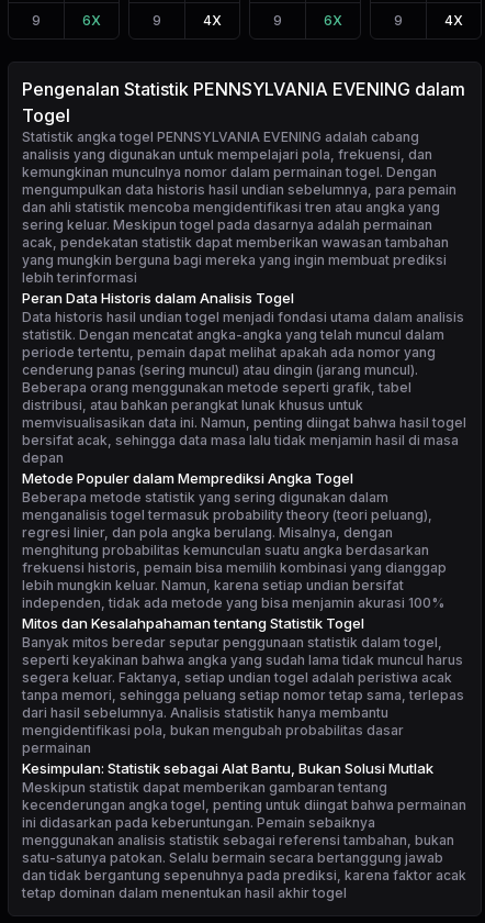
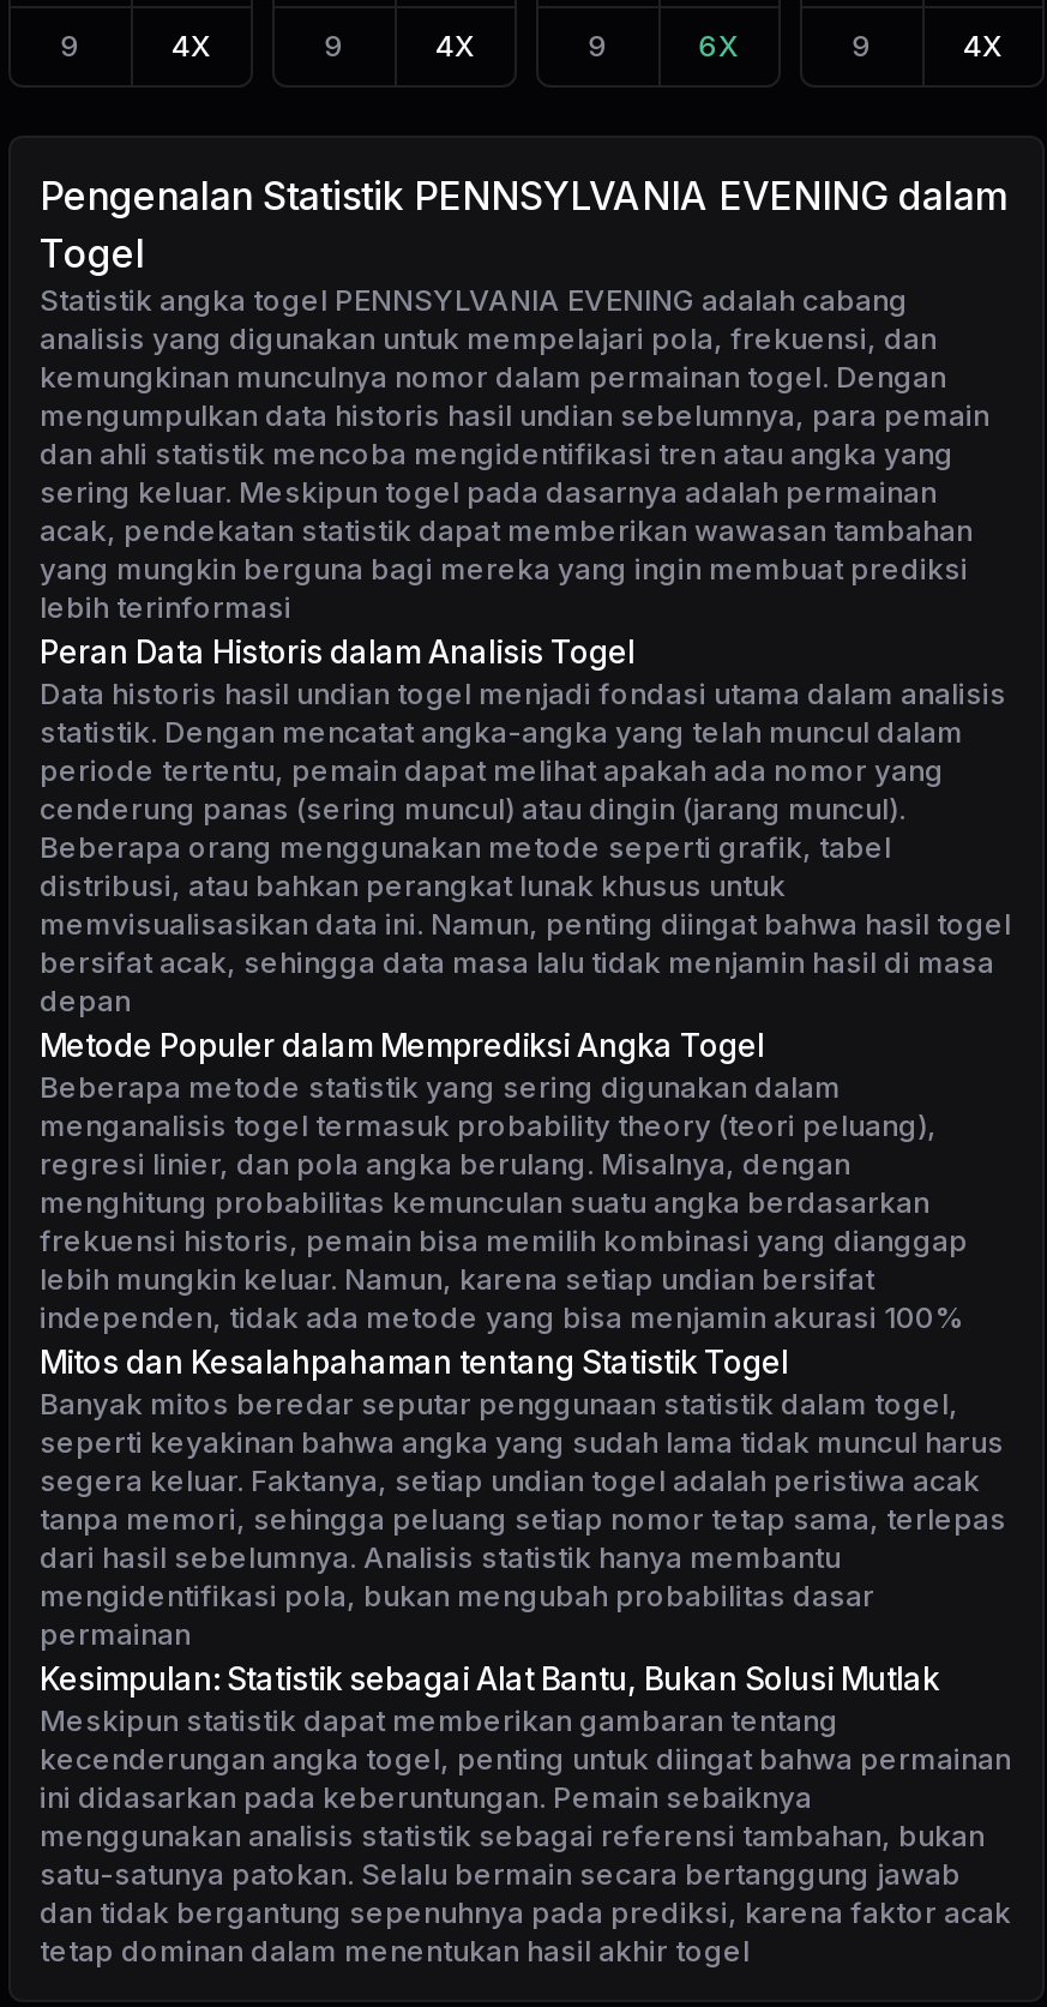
- 6X
+ 4X
